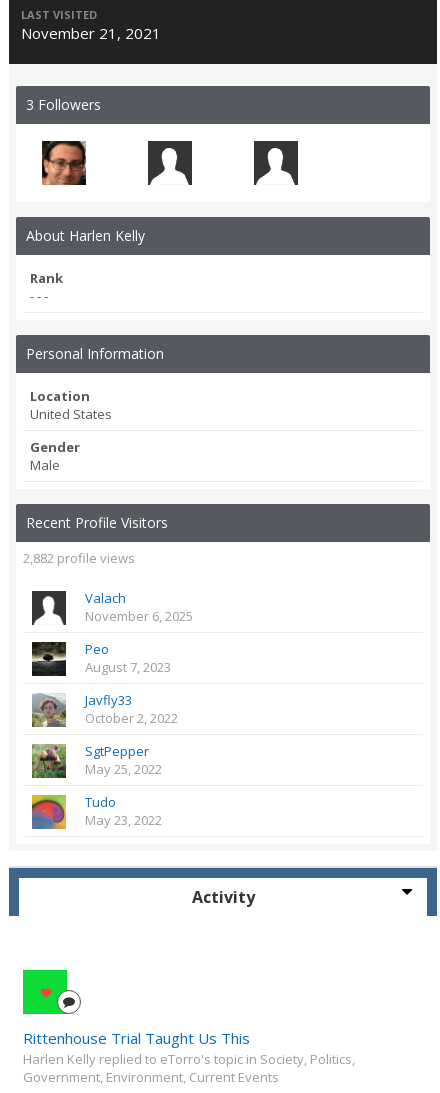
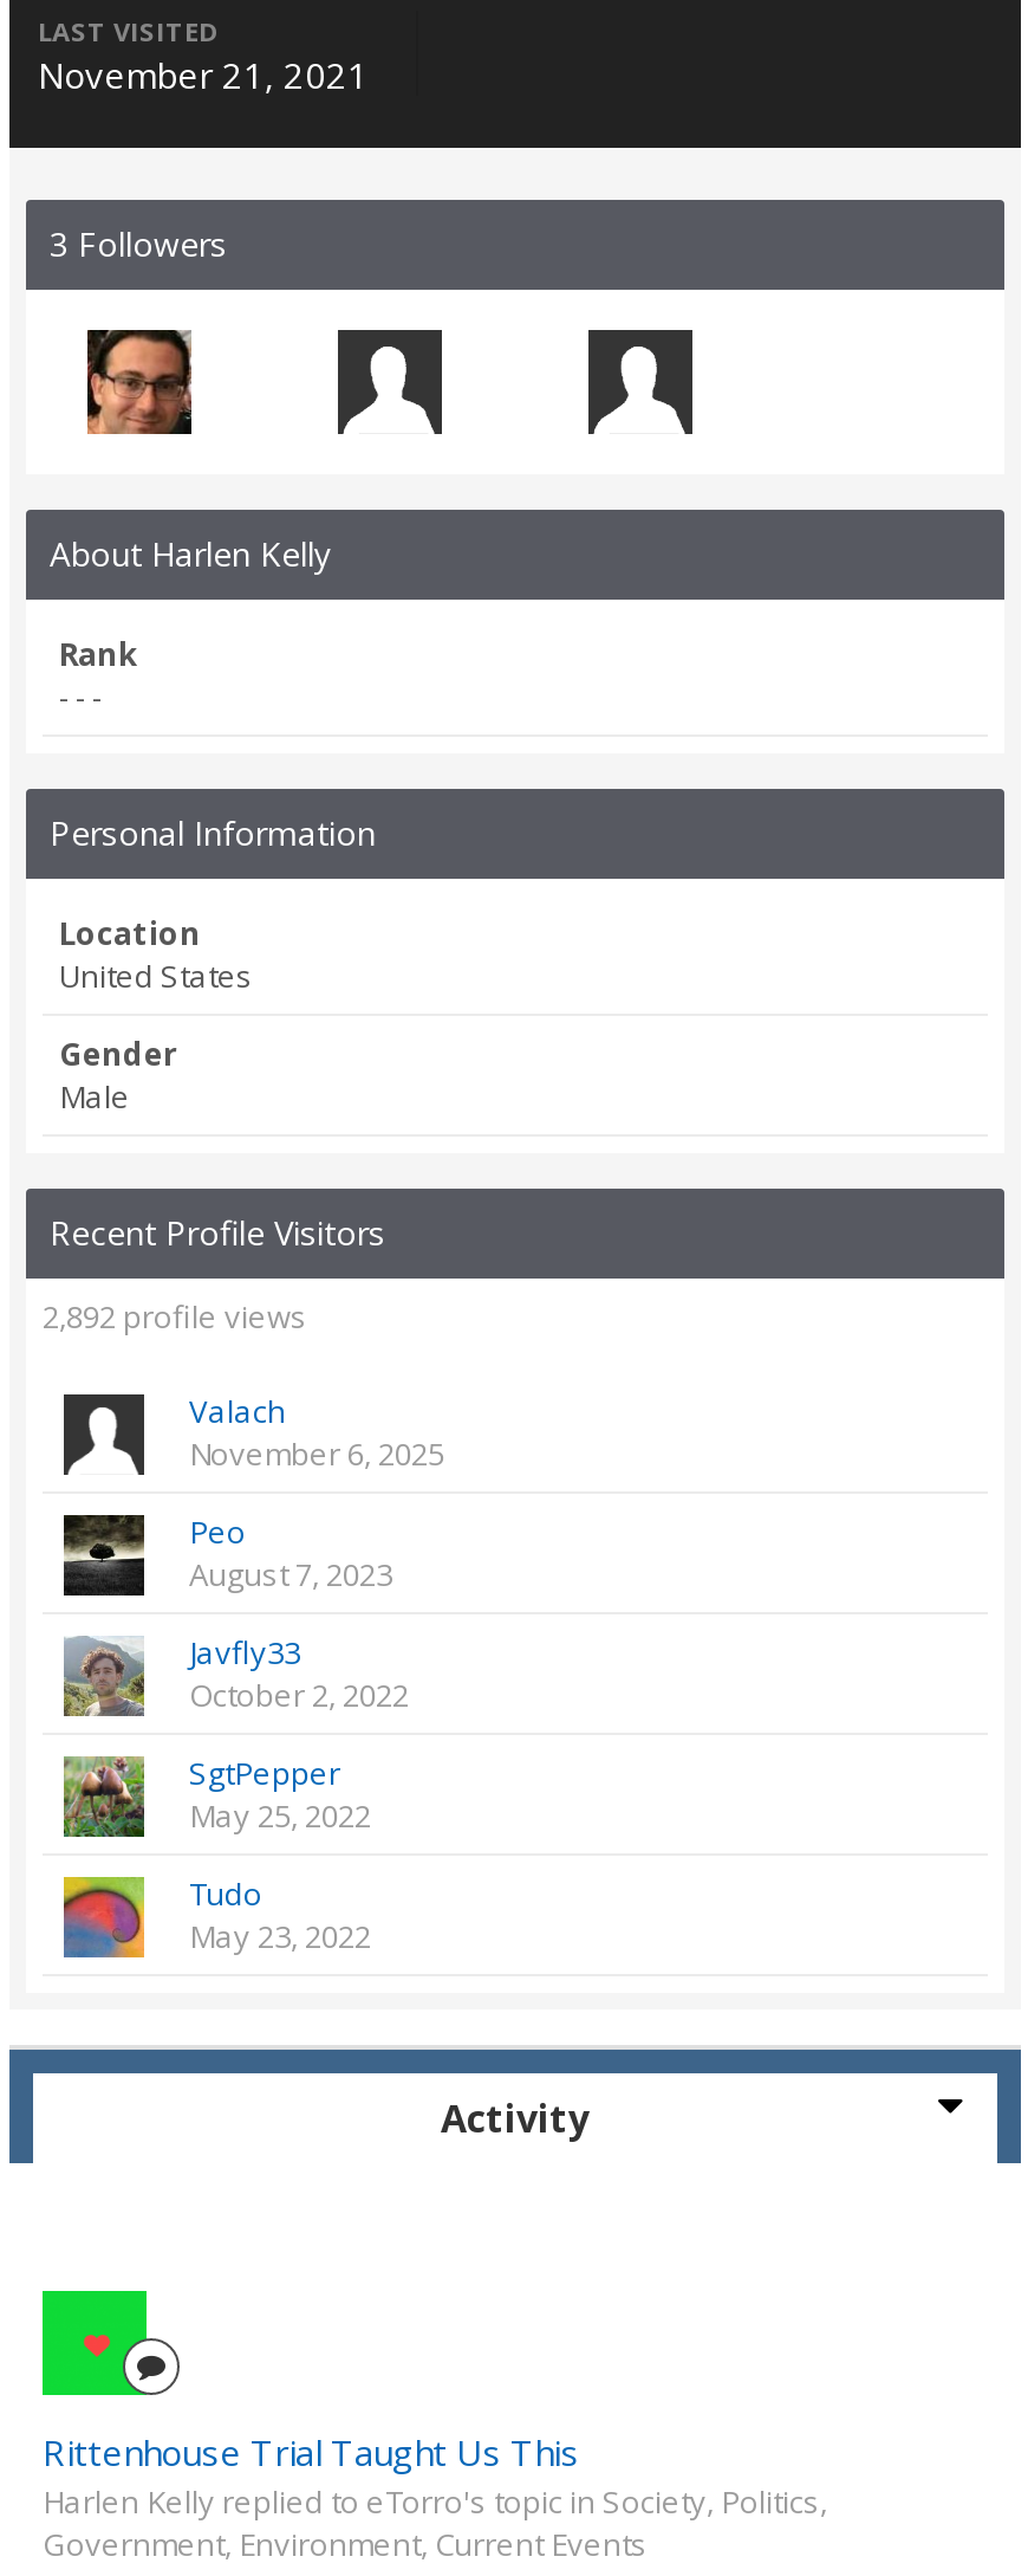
- 2,882 profile views
+ 2,892 profile views
